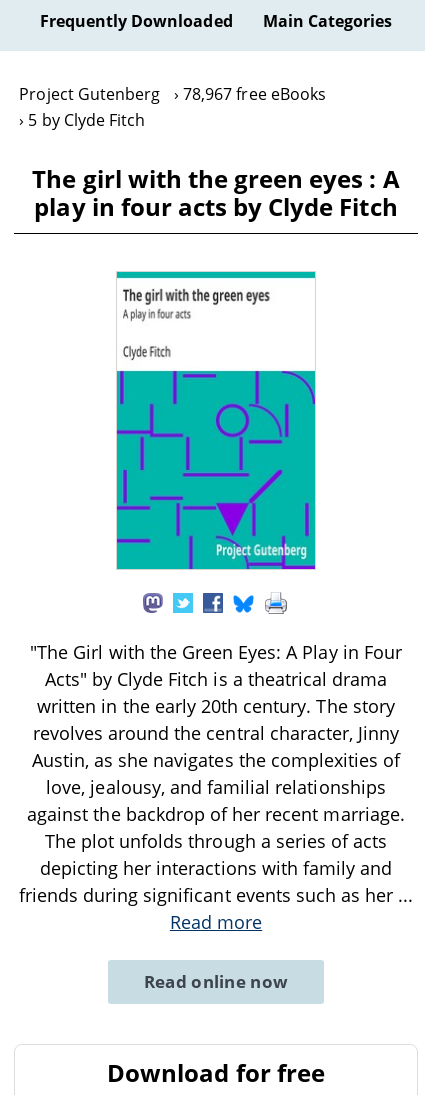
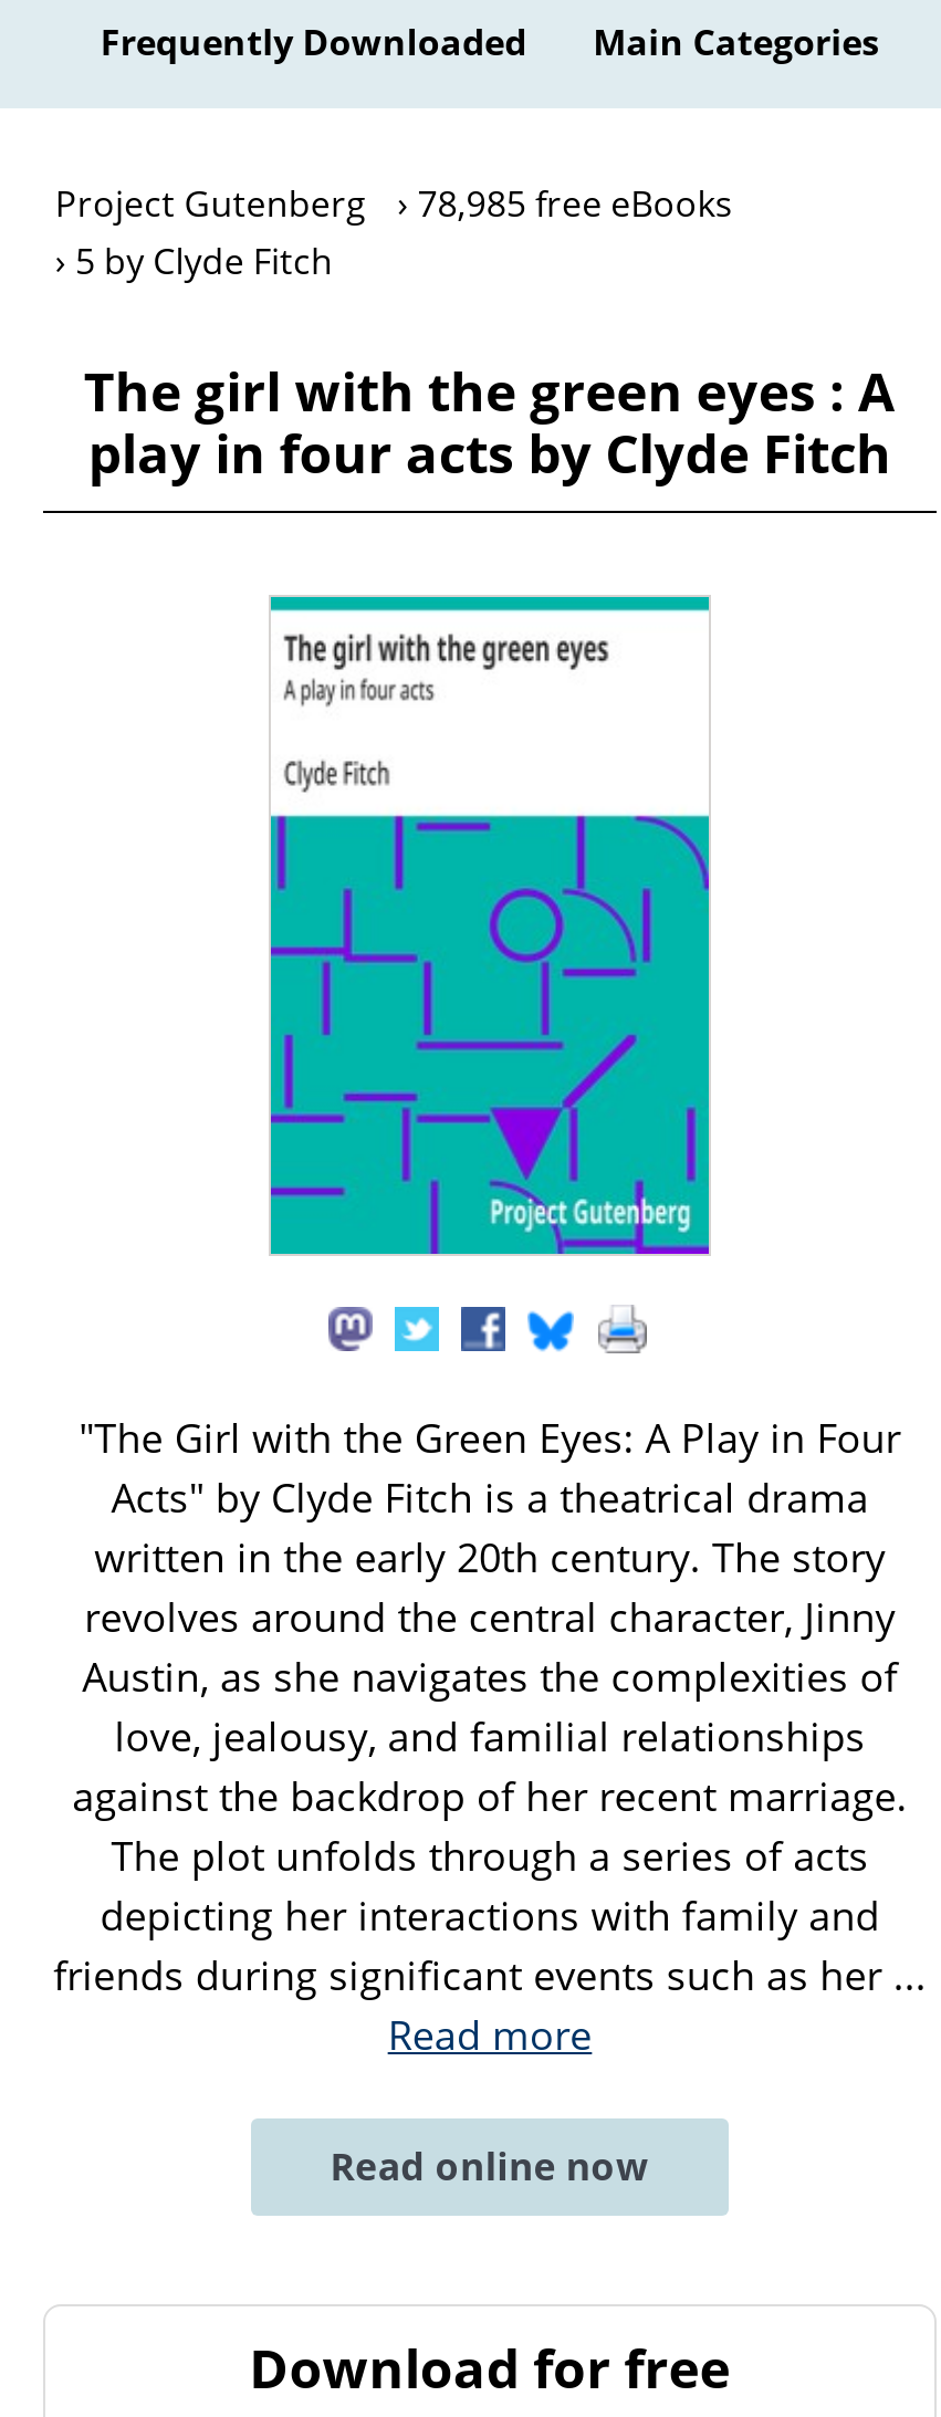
- Project Gutenberg 78,967 free eBooks
+ Project Gutenberg 78,985 free eBooks
